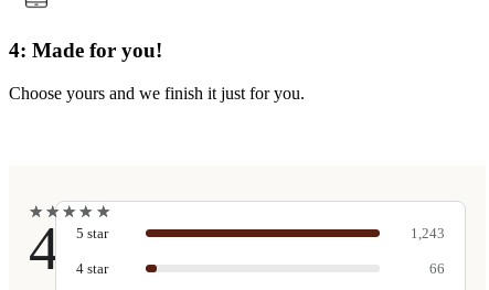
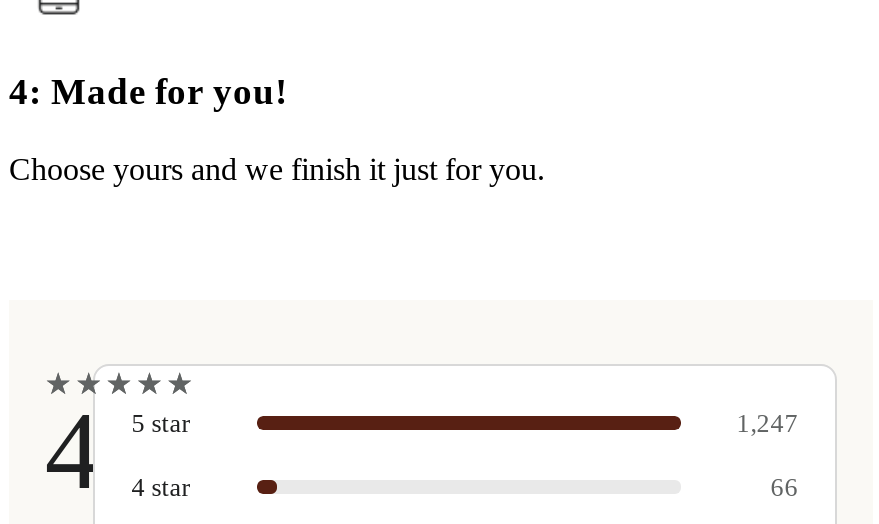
- 1,243
+ 1,247
